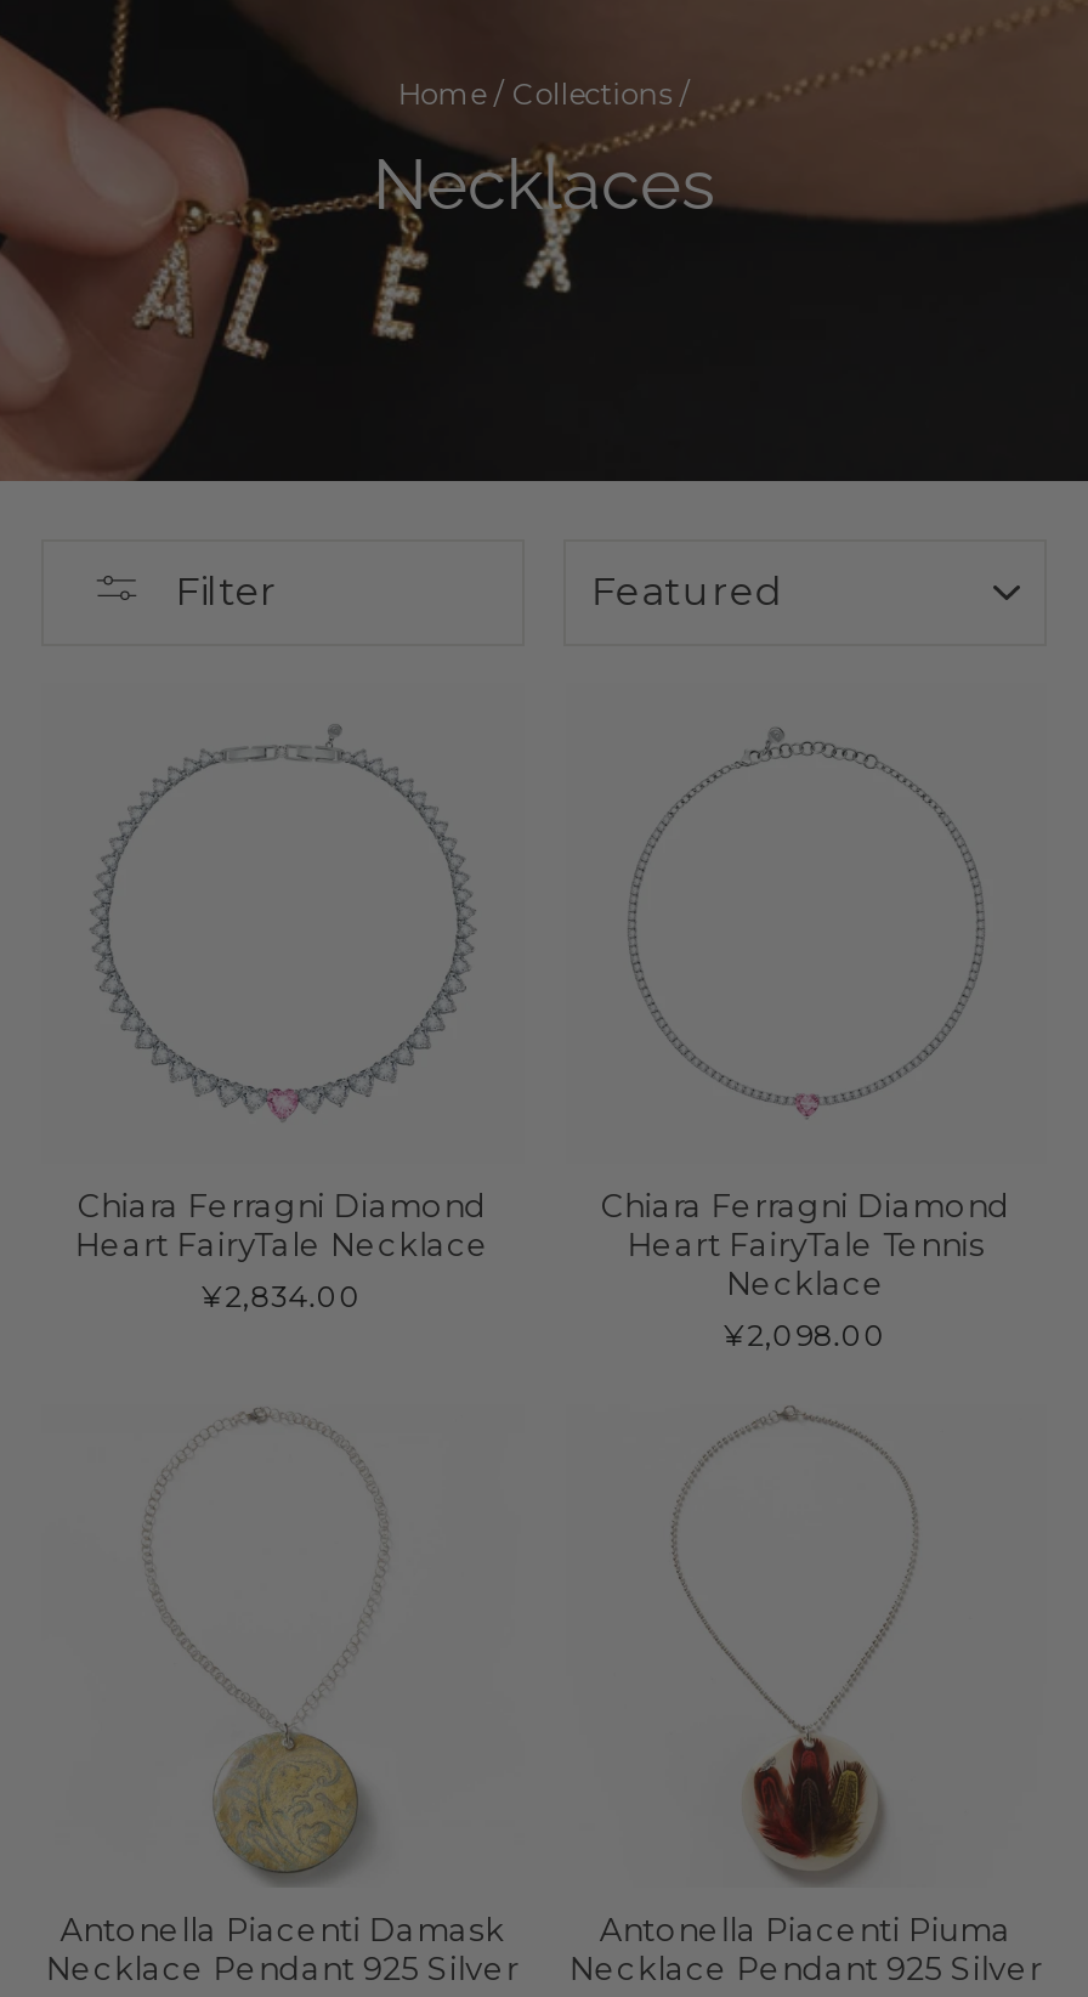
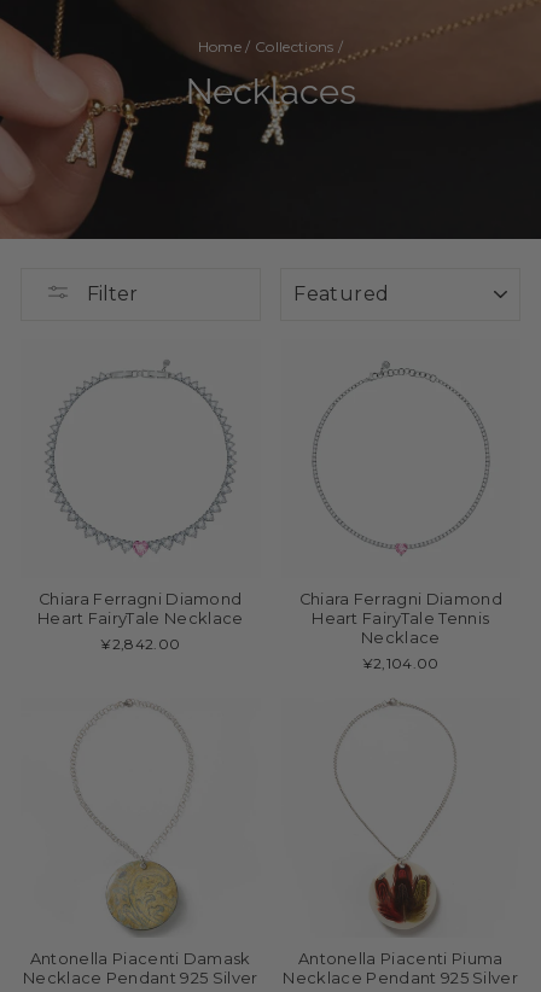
- ¥2,834.00
+ ¥2,842.00

- ¥2,098.00
+ ¥2,104.00
